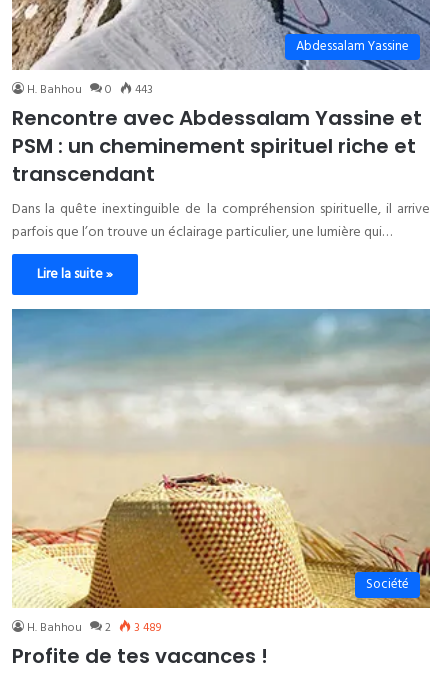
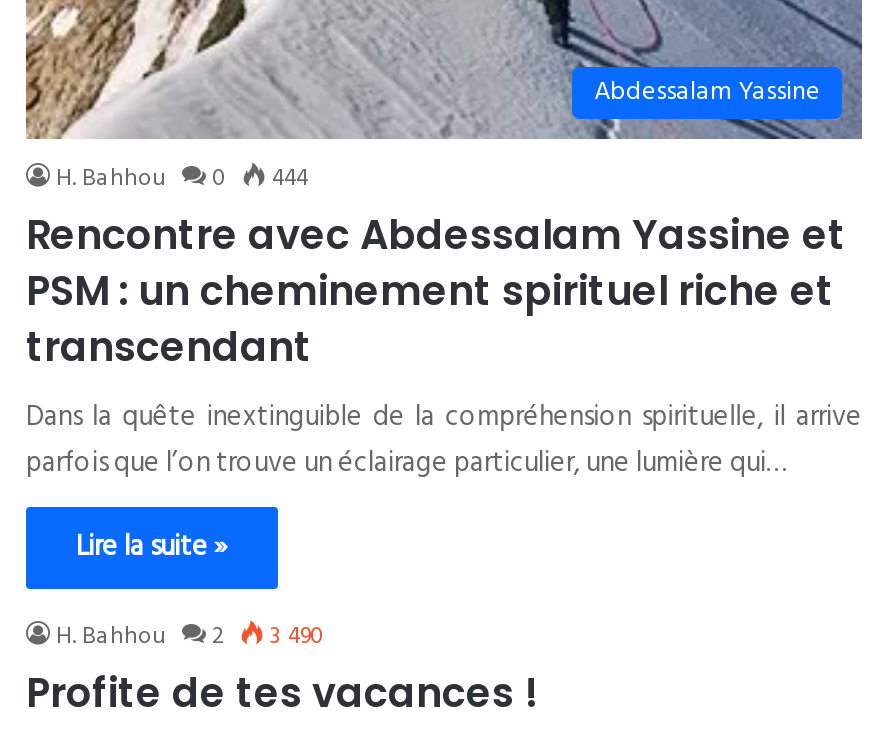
- H. Bahhou 0 443
+ H. Bahhou 0 444

- [image]
- Société

- H. Bahhou 2 3 489
+ H. Bahhou 2 3 490
